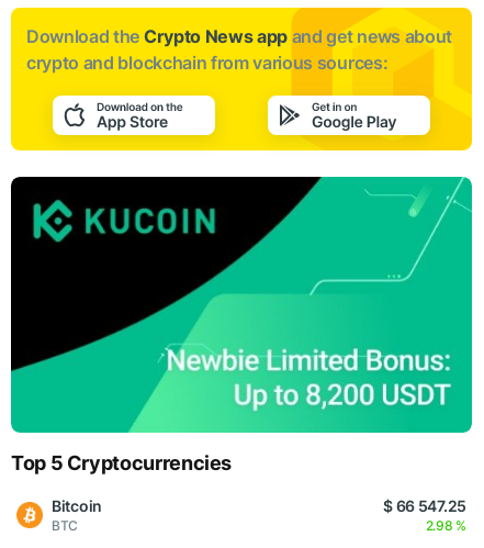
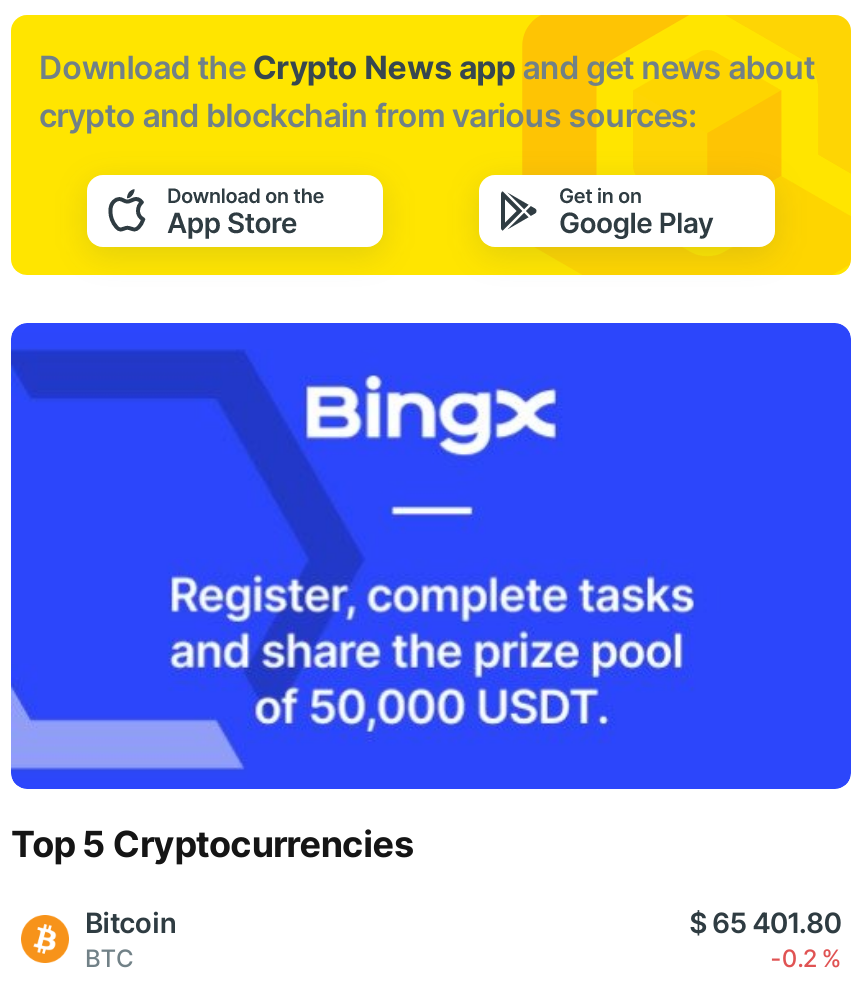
- [image]
+ [image]

- $ 66 547.25
+ $ 65 401.80

- 2.98 %
+ -0.2 %
